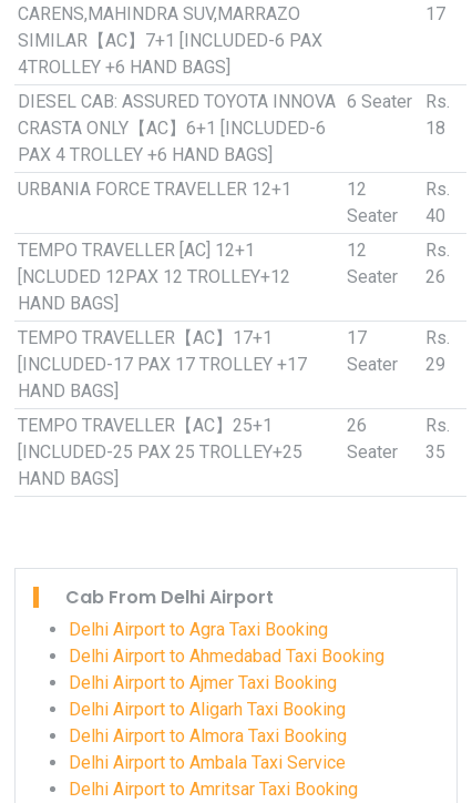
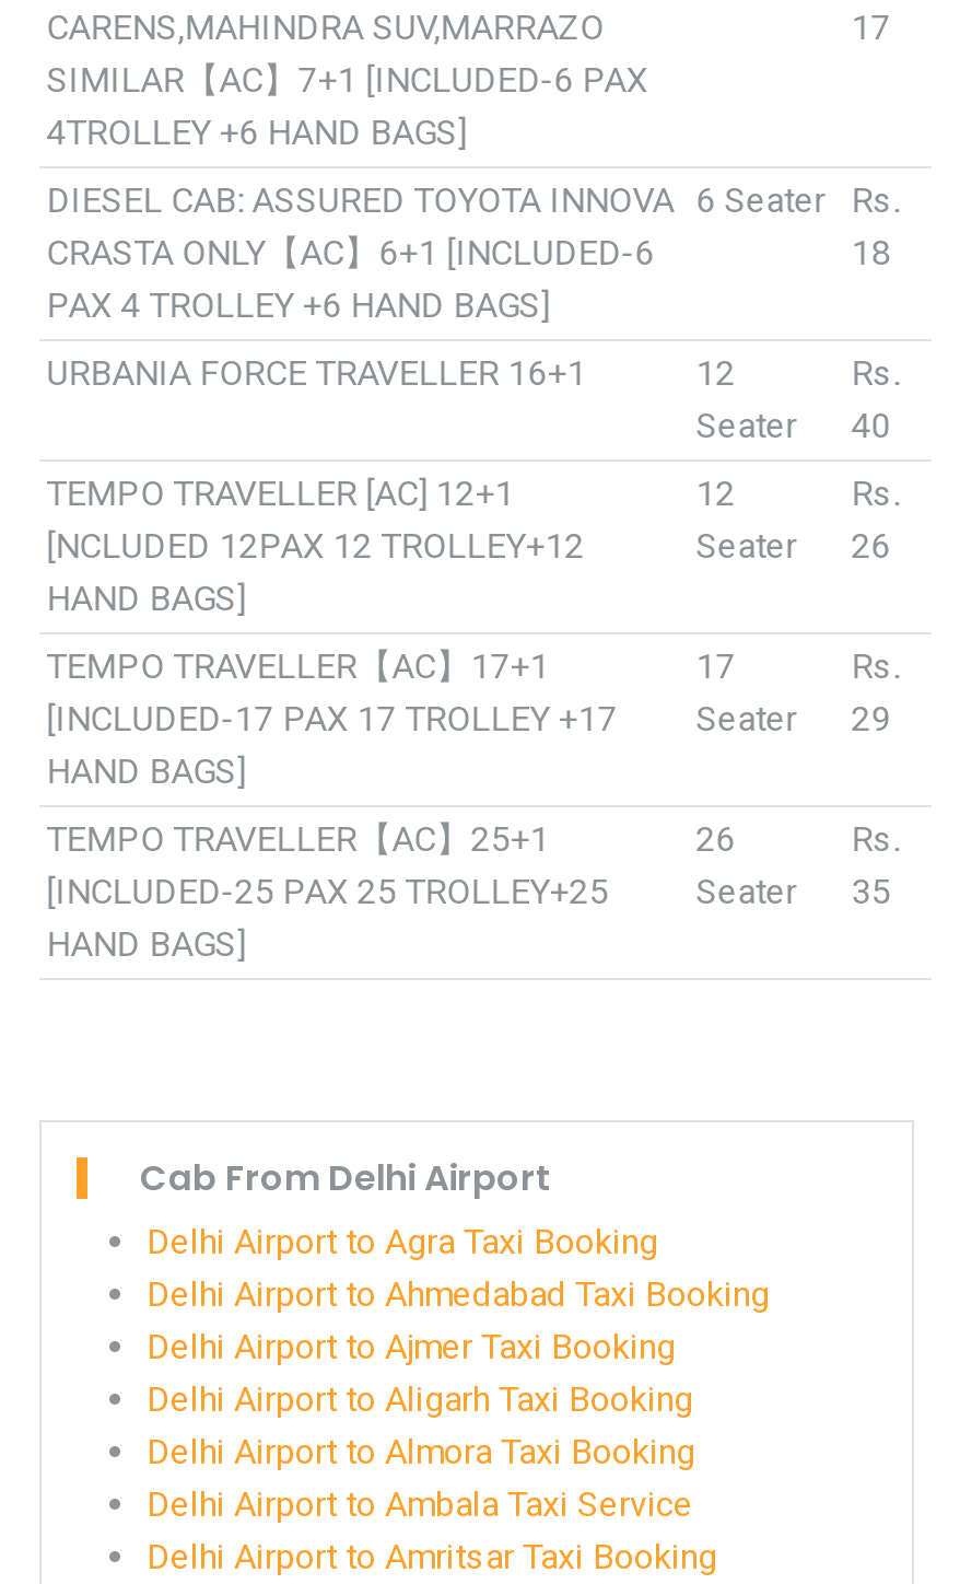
- URBANIA FORCE TRAVELLER 12+1
+ URBANIA FORCE TRAVELLER 16+1
